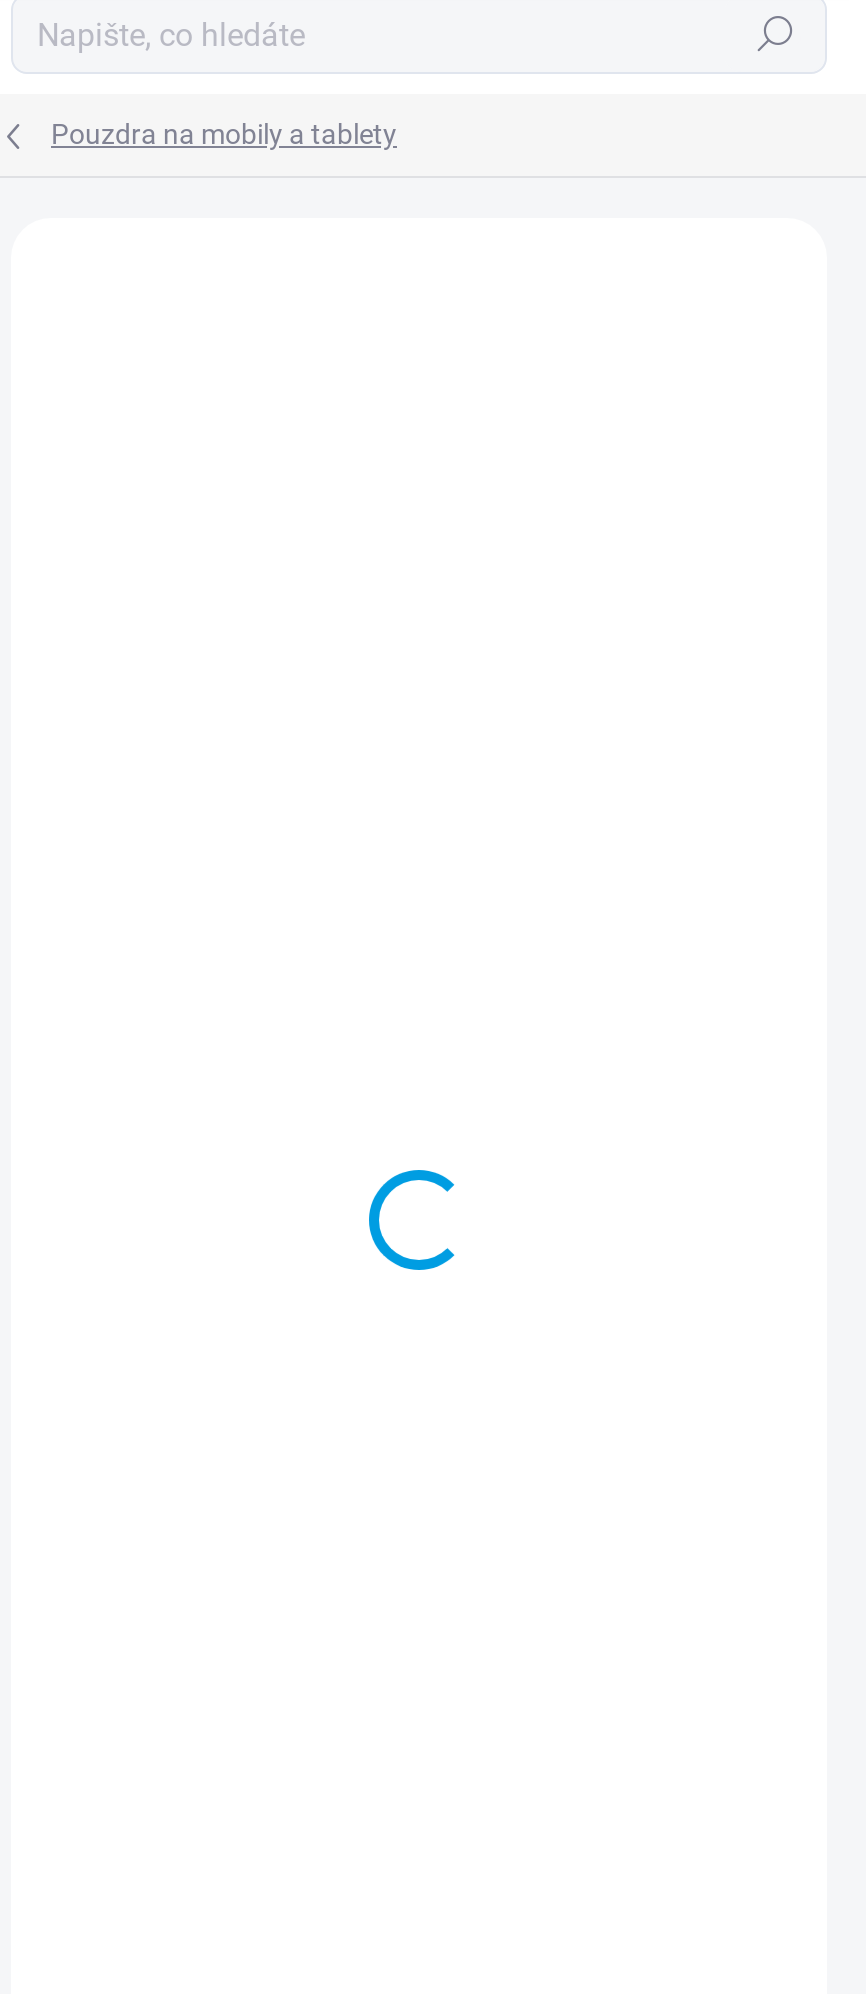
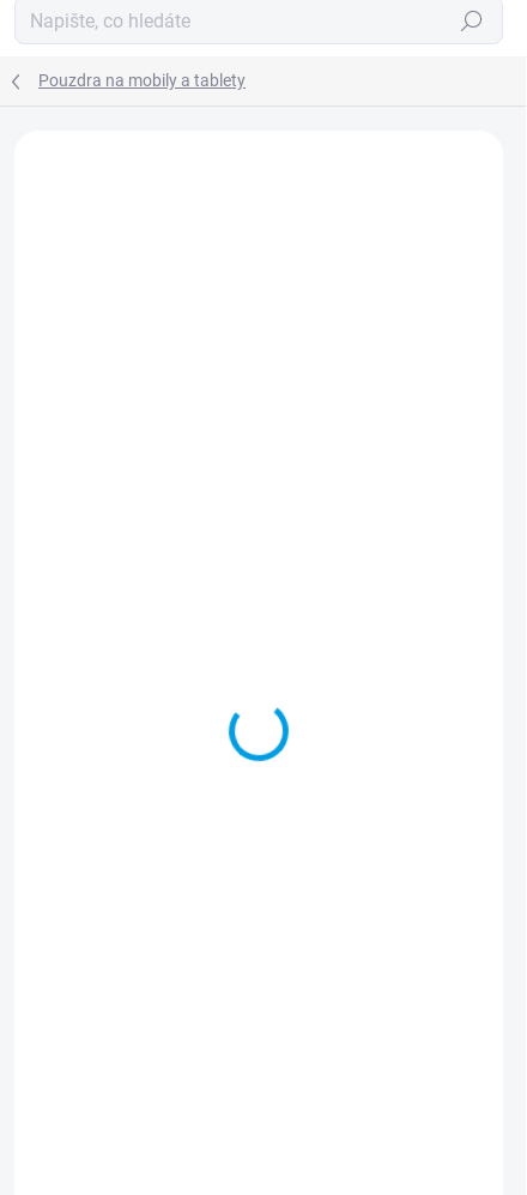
- [image]
+ [image]
